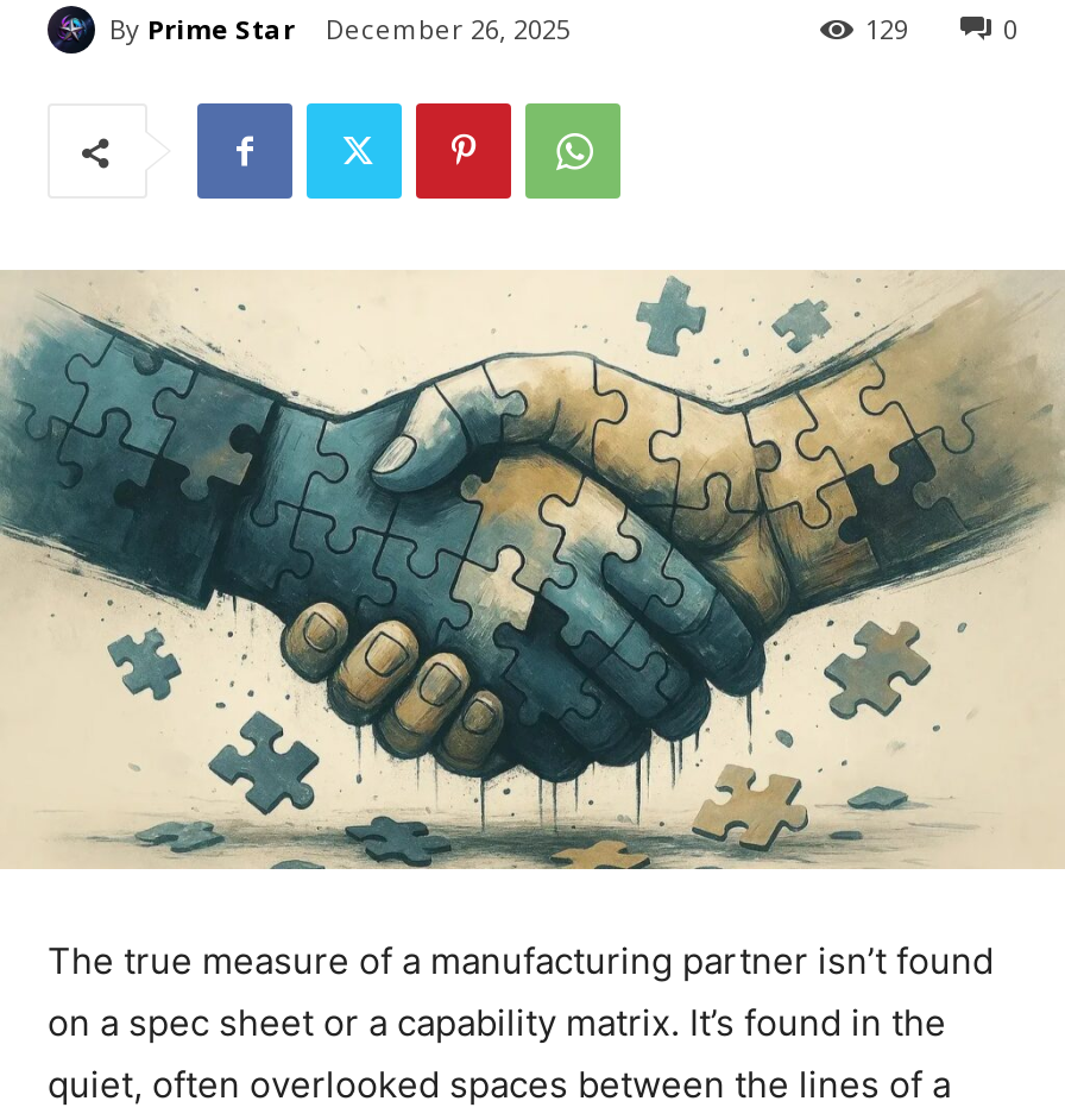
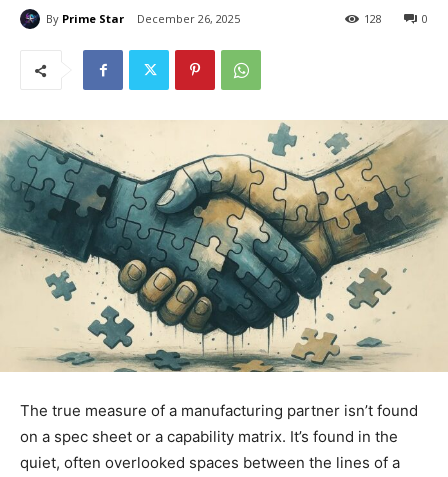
- 129
+ 128
